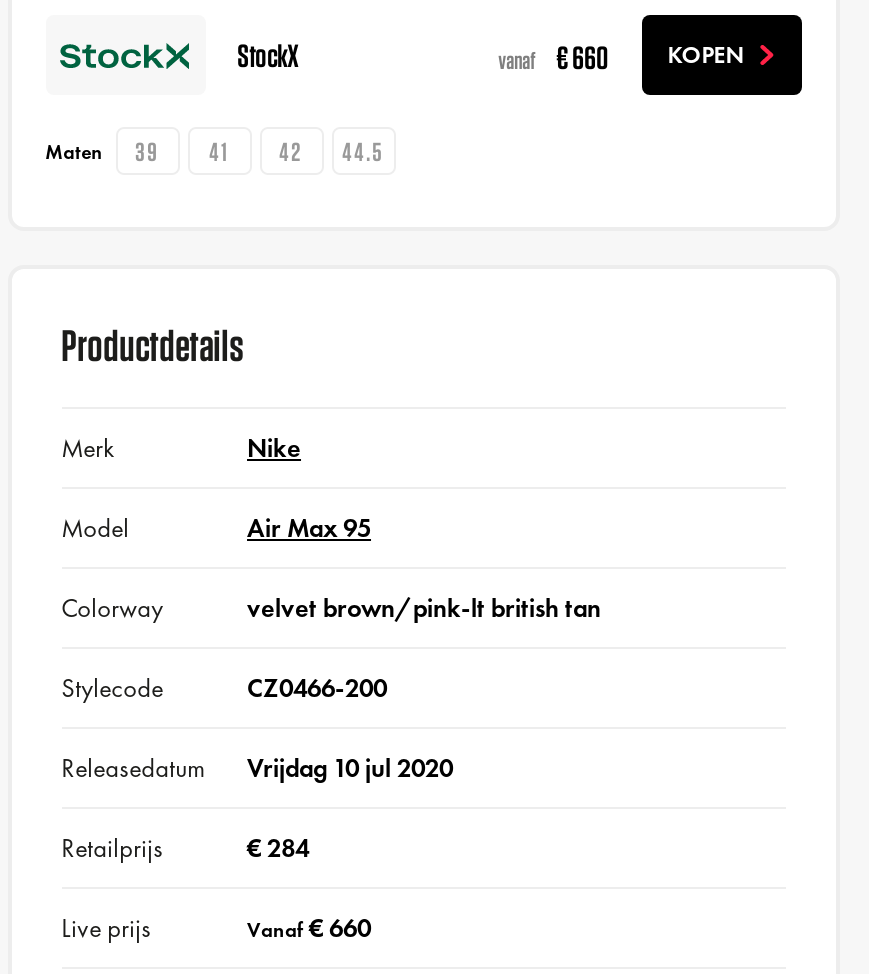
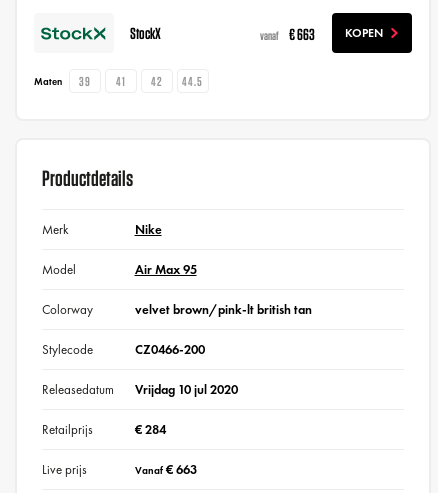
- vanaf € 660 KOPEN
+ vanaf € 663 KOPEN

- Vanaf € 660
+ Vanaf € 663
